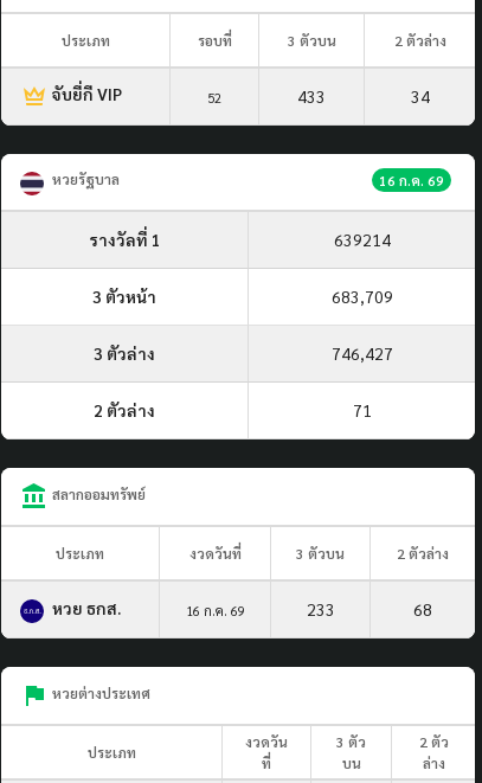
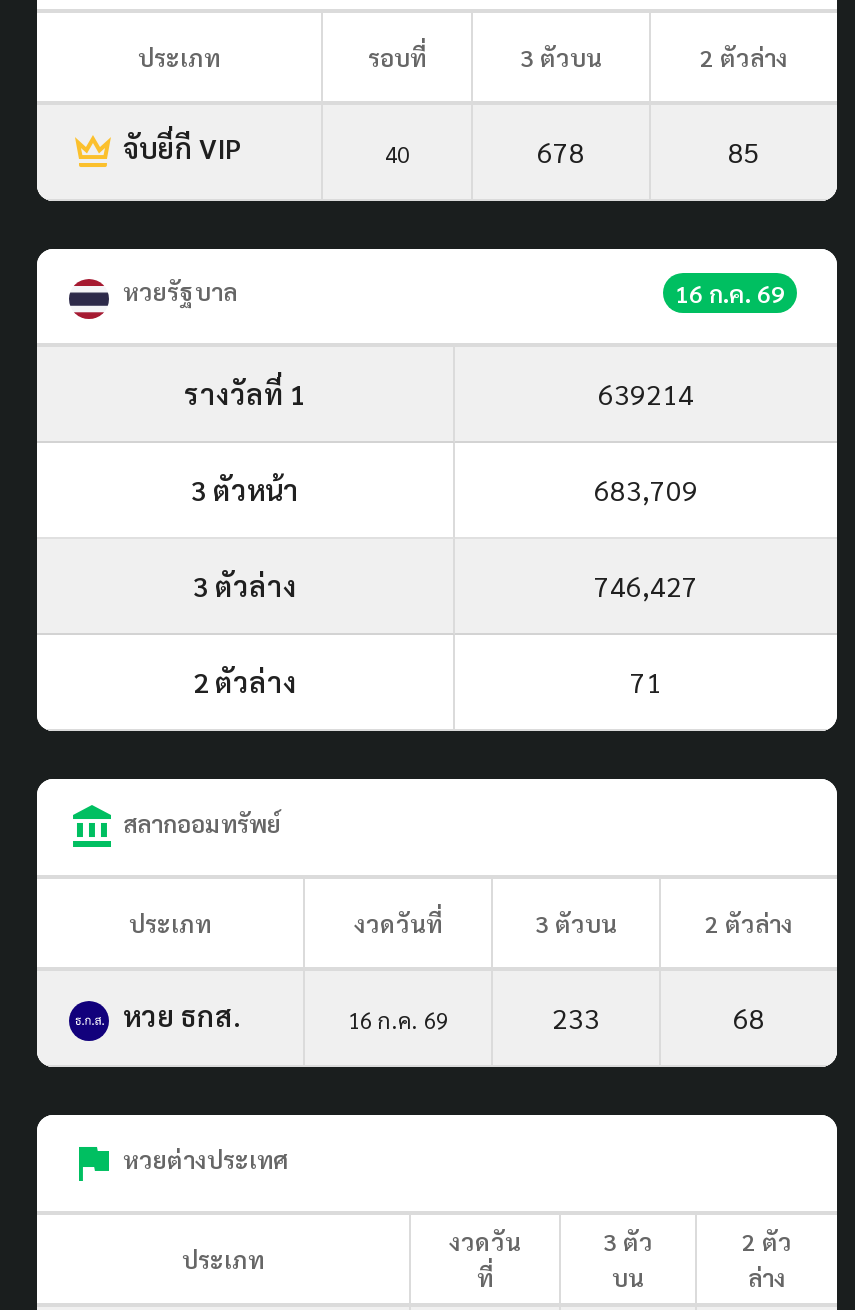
- 52
+ 40

- 433
+ 678

- 34
+ 85
